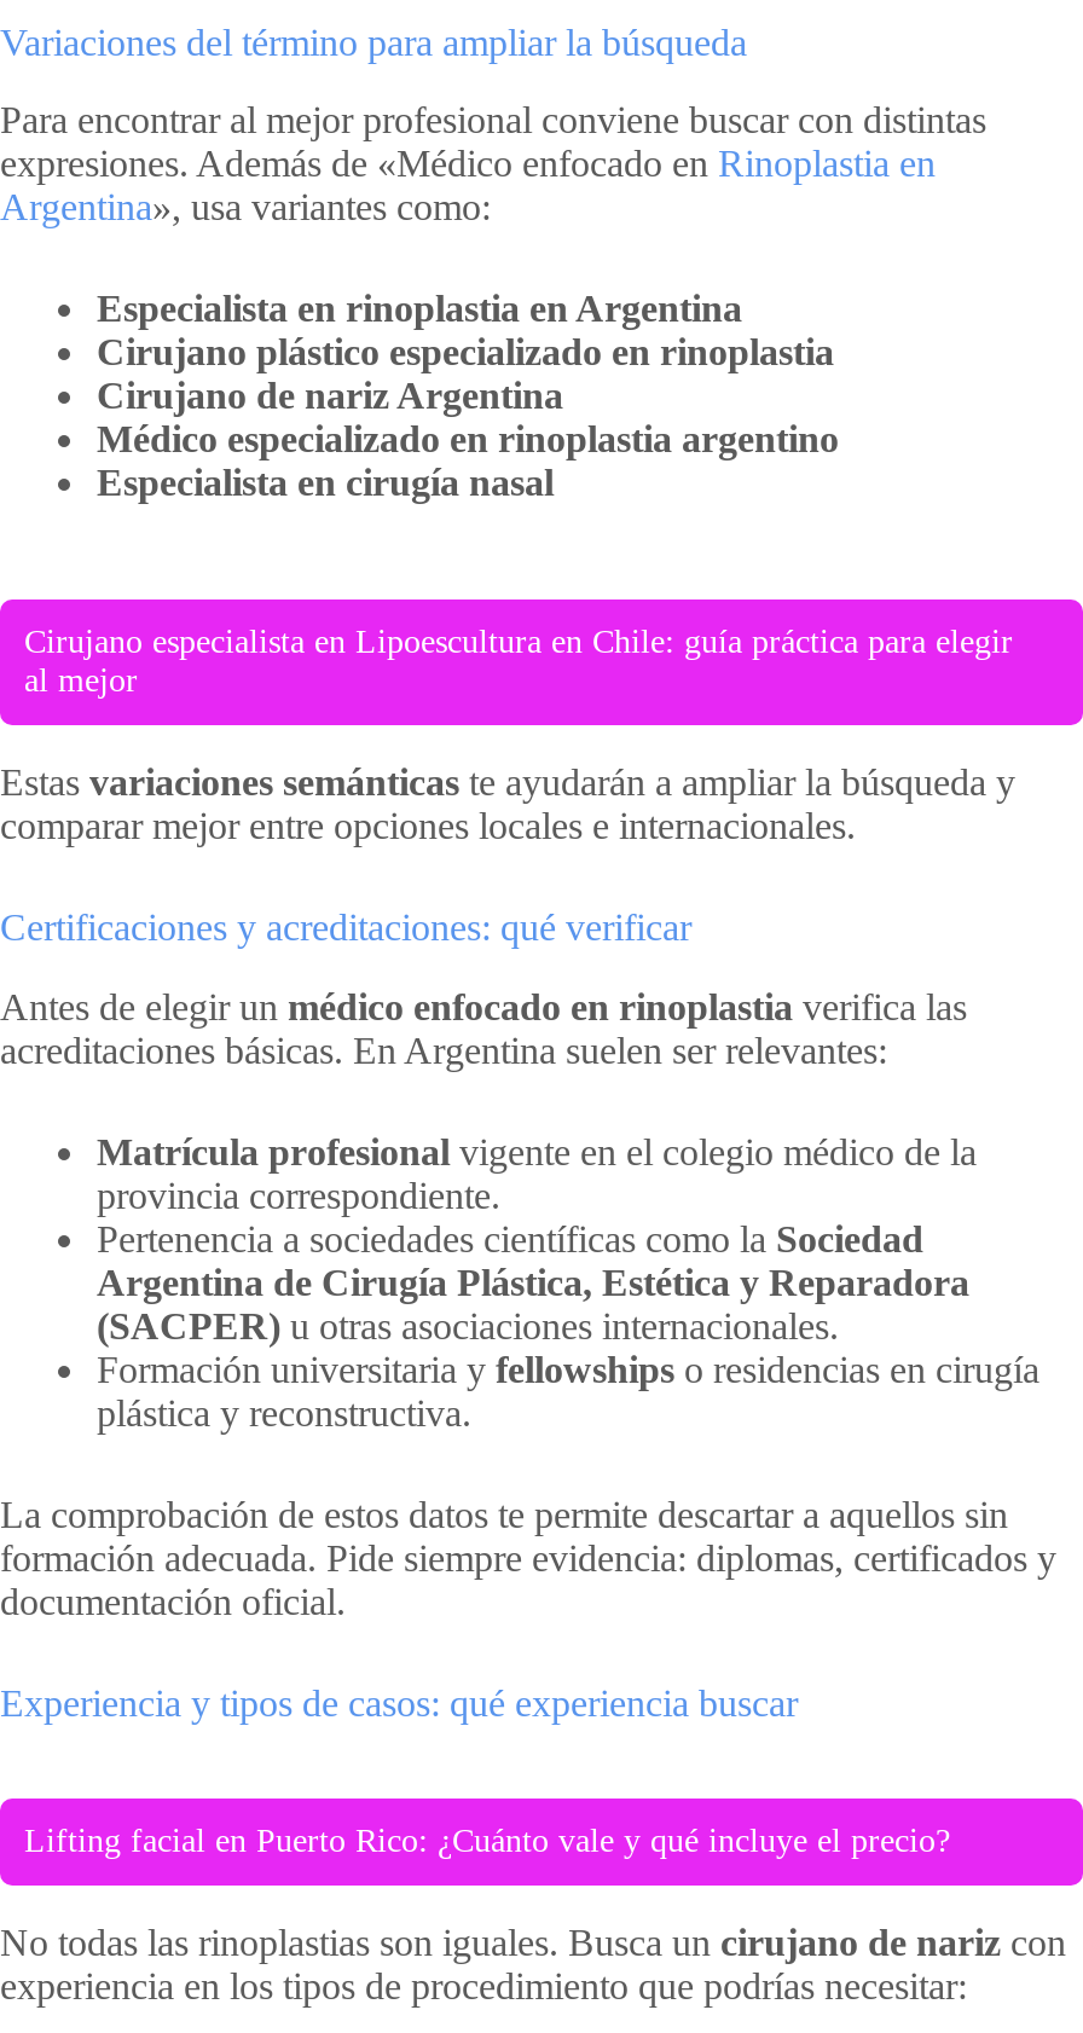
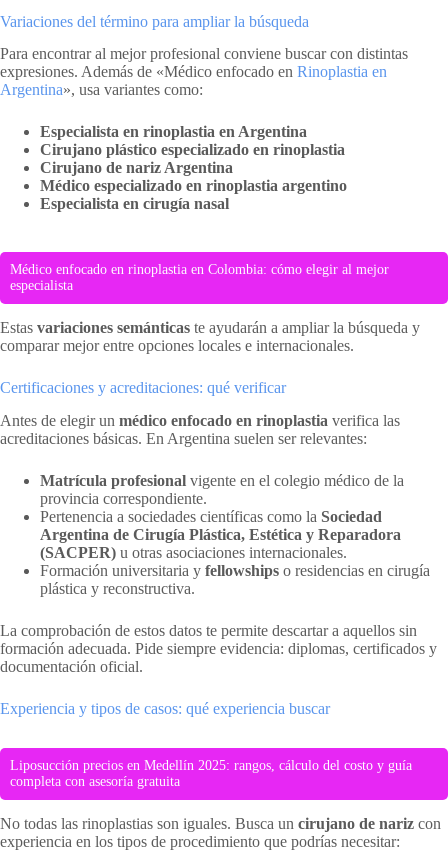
- Cirujano especialista en Lipoescultura en Chile: guía práctica para elegir
- al mejor
+ Médico enfocado en rinoplastia en Colombia: cómo elegir al mejor
+ especialista

- Lifting facial en Puerto Rico: ¿Cuánto vale y qué incluye el precio?
+ Liposucción precios en Medellín 2025: rangos, cálculo del costo y guía
+ completa con asesoría gratuita
